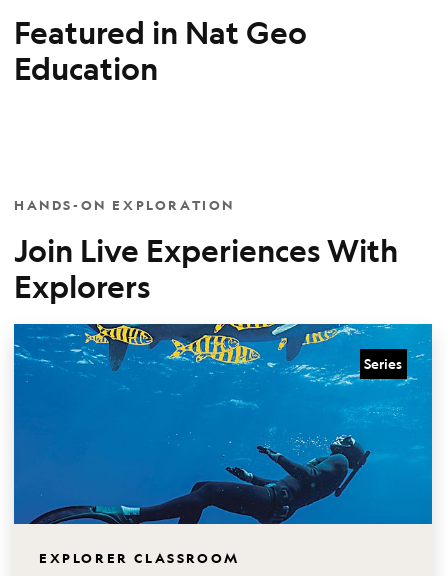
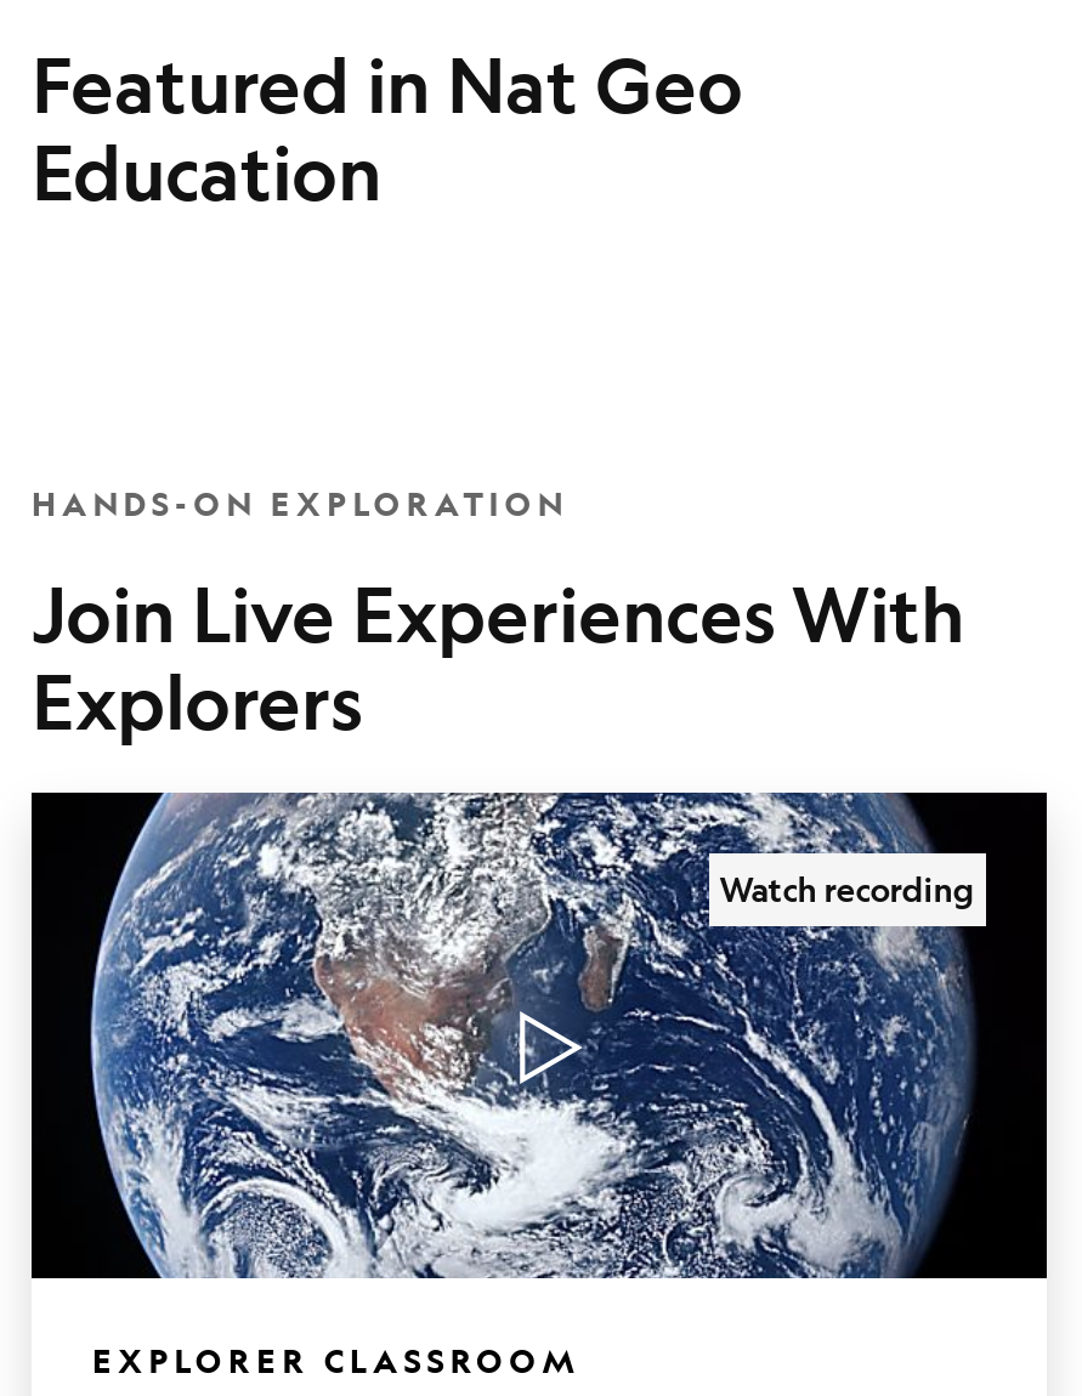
- [image]
- Series
+ [image]
+ Watch recording
